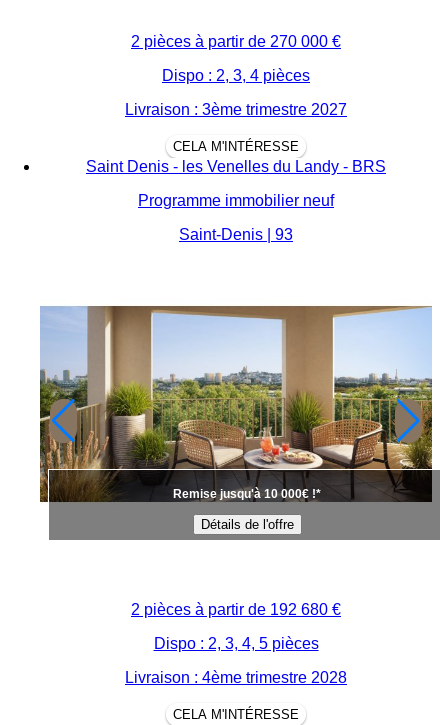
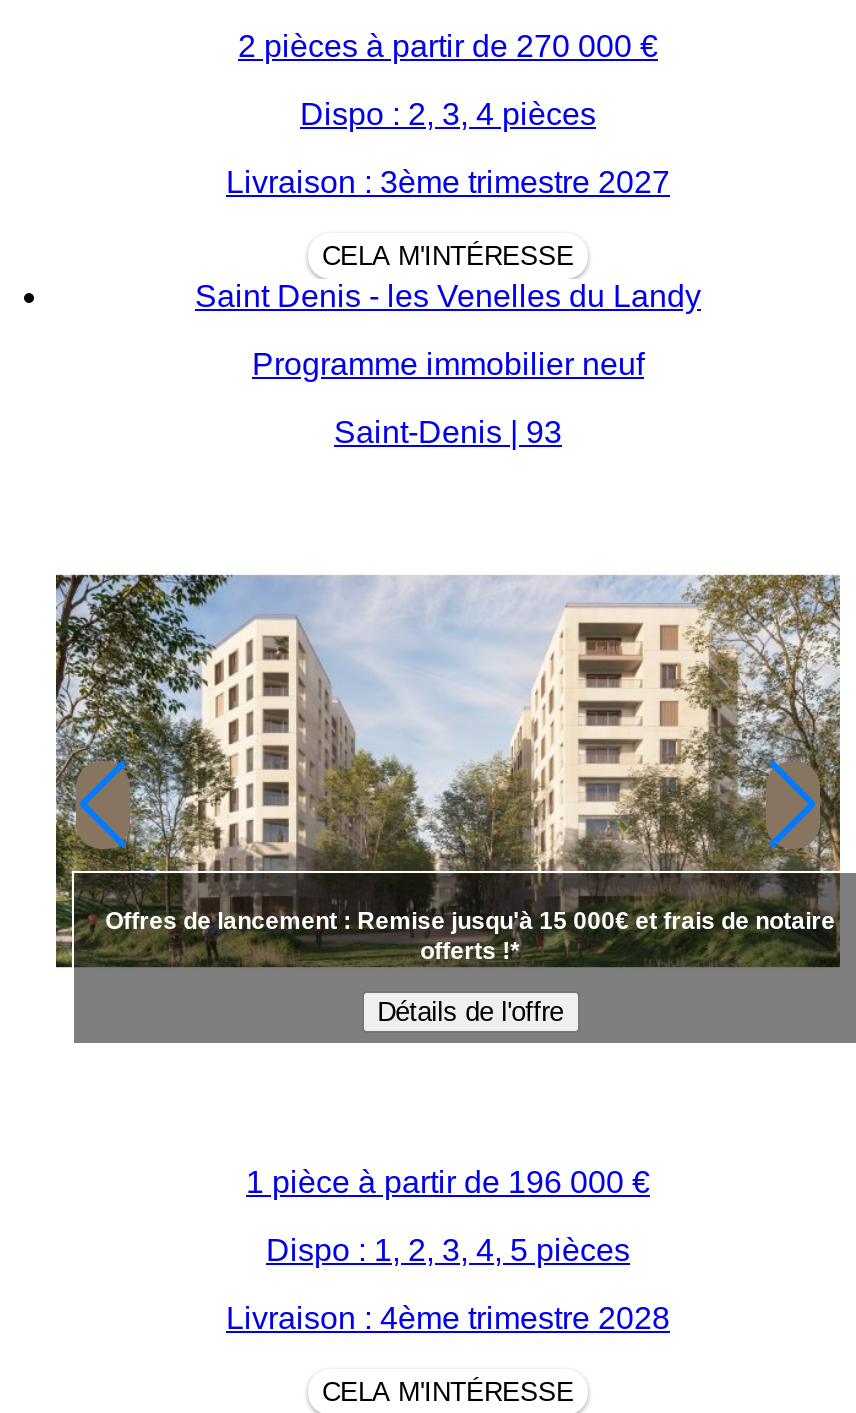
- Saint Denis - les Venelles du Landy - BRS
+ Saint Denis - les Venelles du Landy

- [image]
- Remise jusqu'à 10 000€ !*
+ [image]
+ Offres de lancement : Remise jusqu'à 15 000€ et frais de notaire
+ offerts !*

- 2 pièces à partir de 192 680 €
+ 1 pièce à partir de 196 000 €

- Dispo : 2, 3, 4, 5 pièces
+ Dispo : 1, 2, 3, 4, 5 pièces
